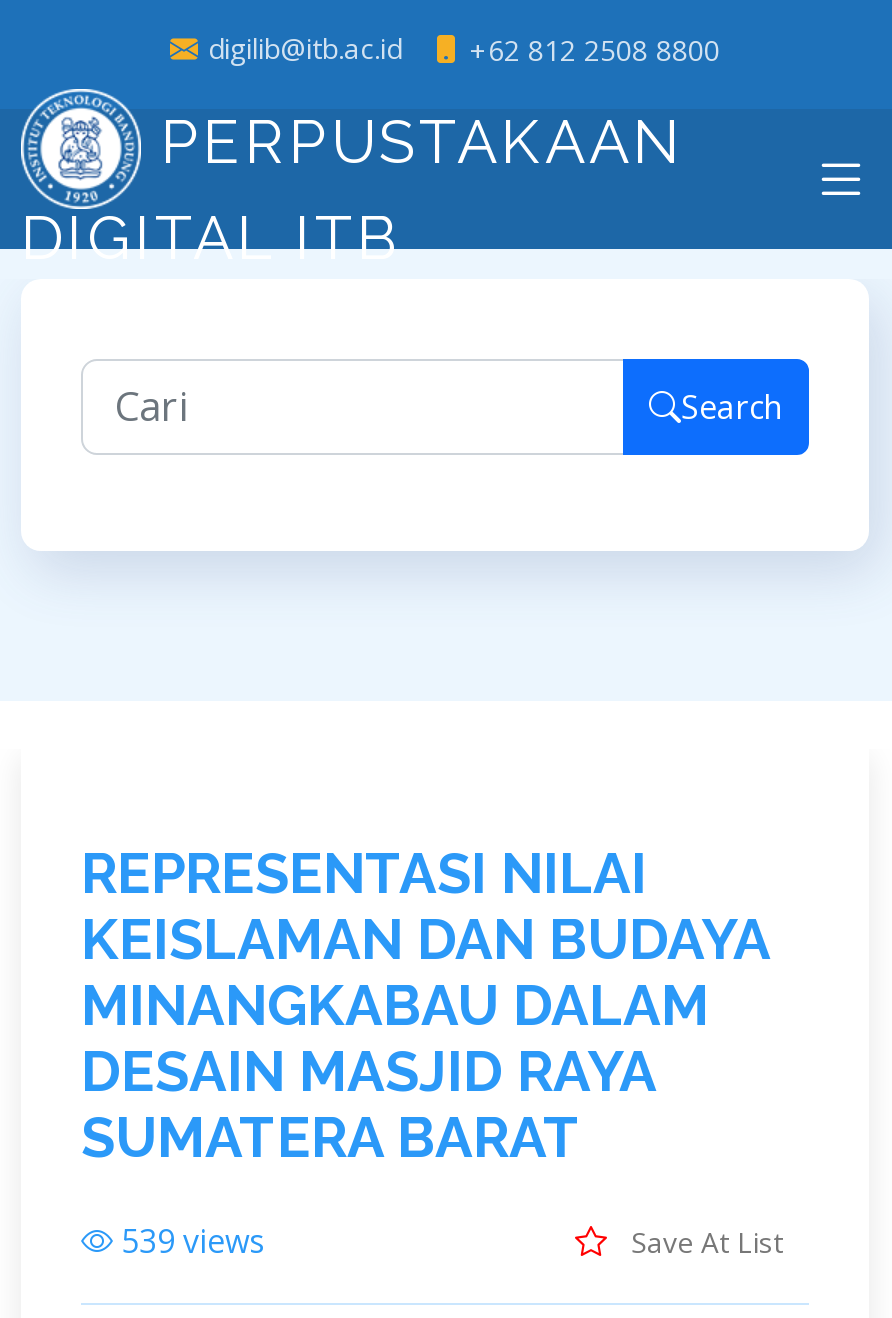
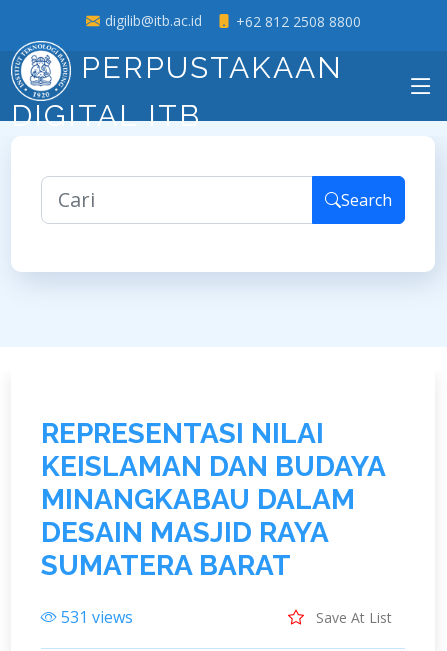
- 539 views
+ 531 views
